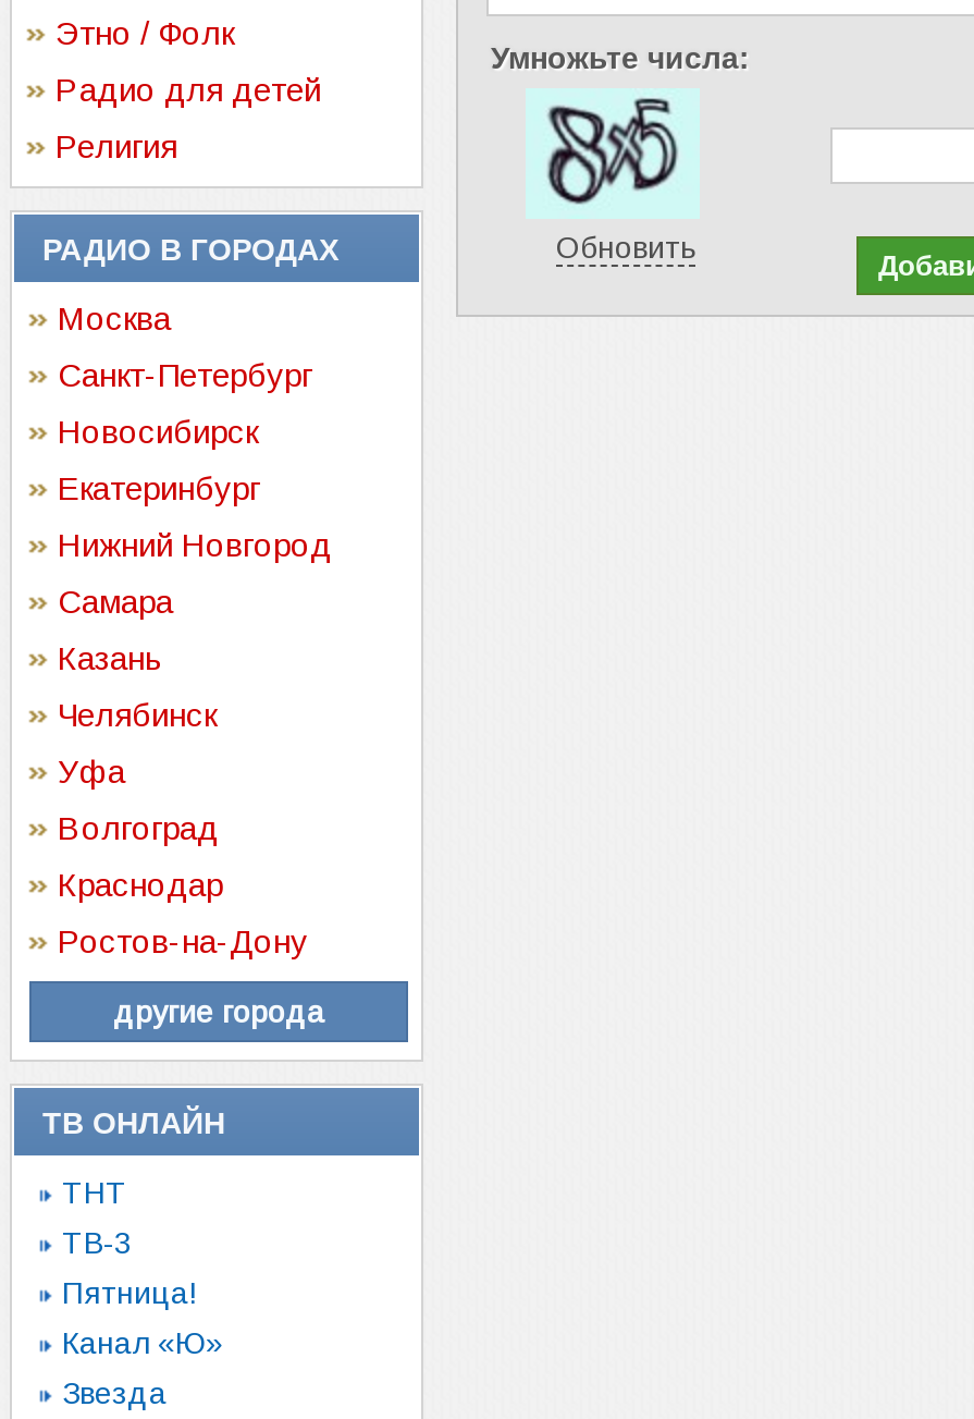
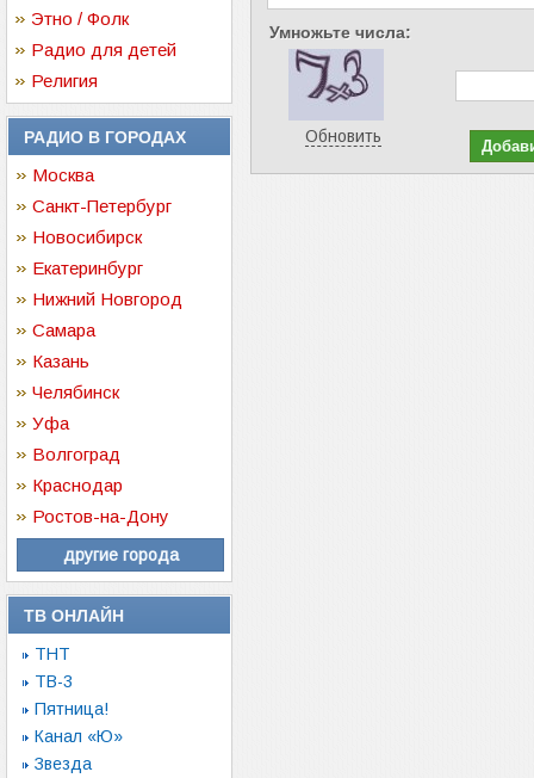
- [image]
+ [image]
